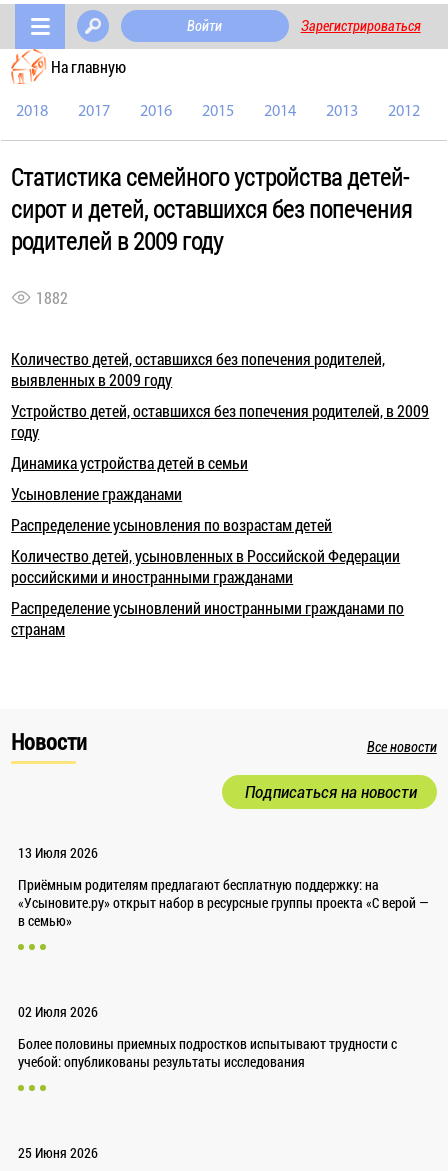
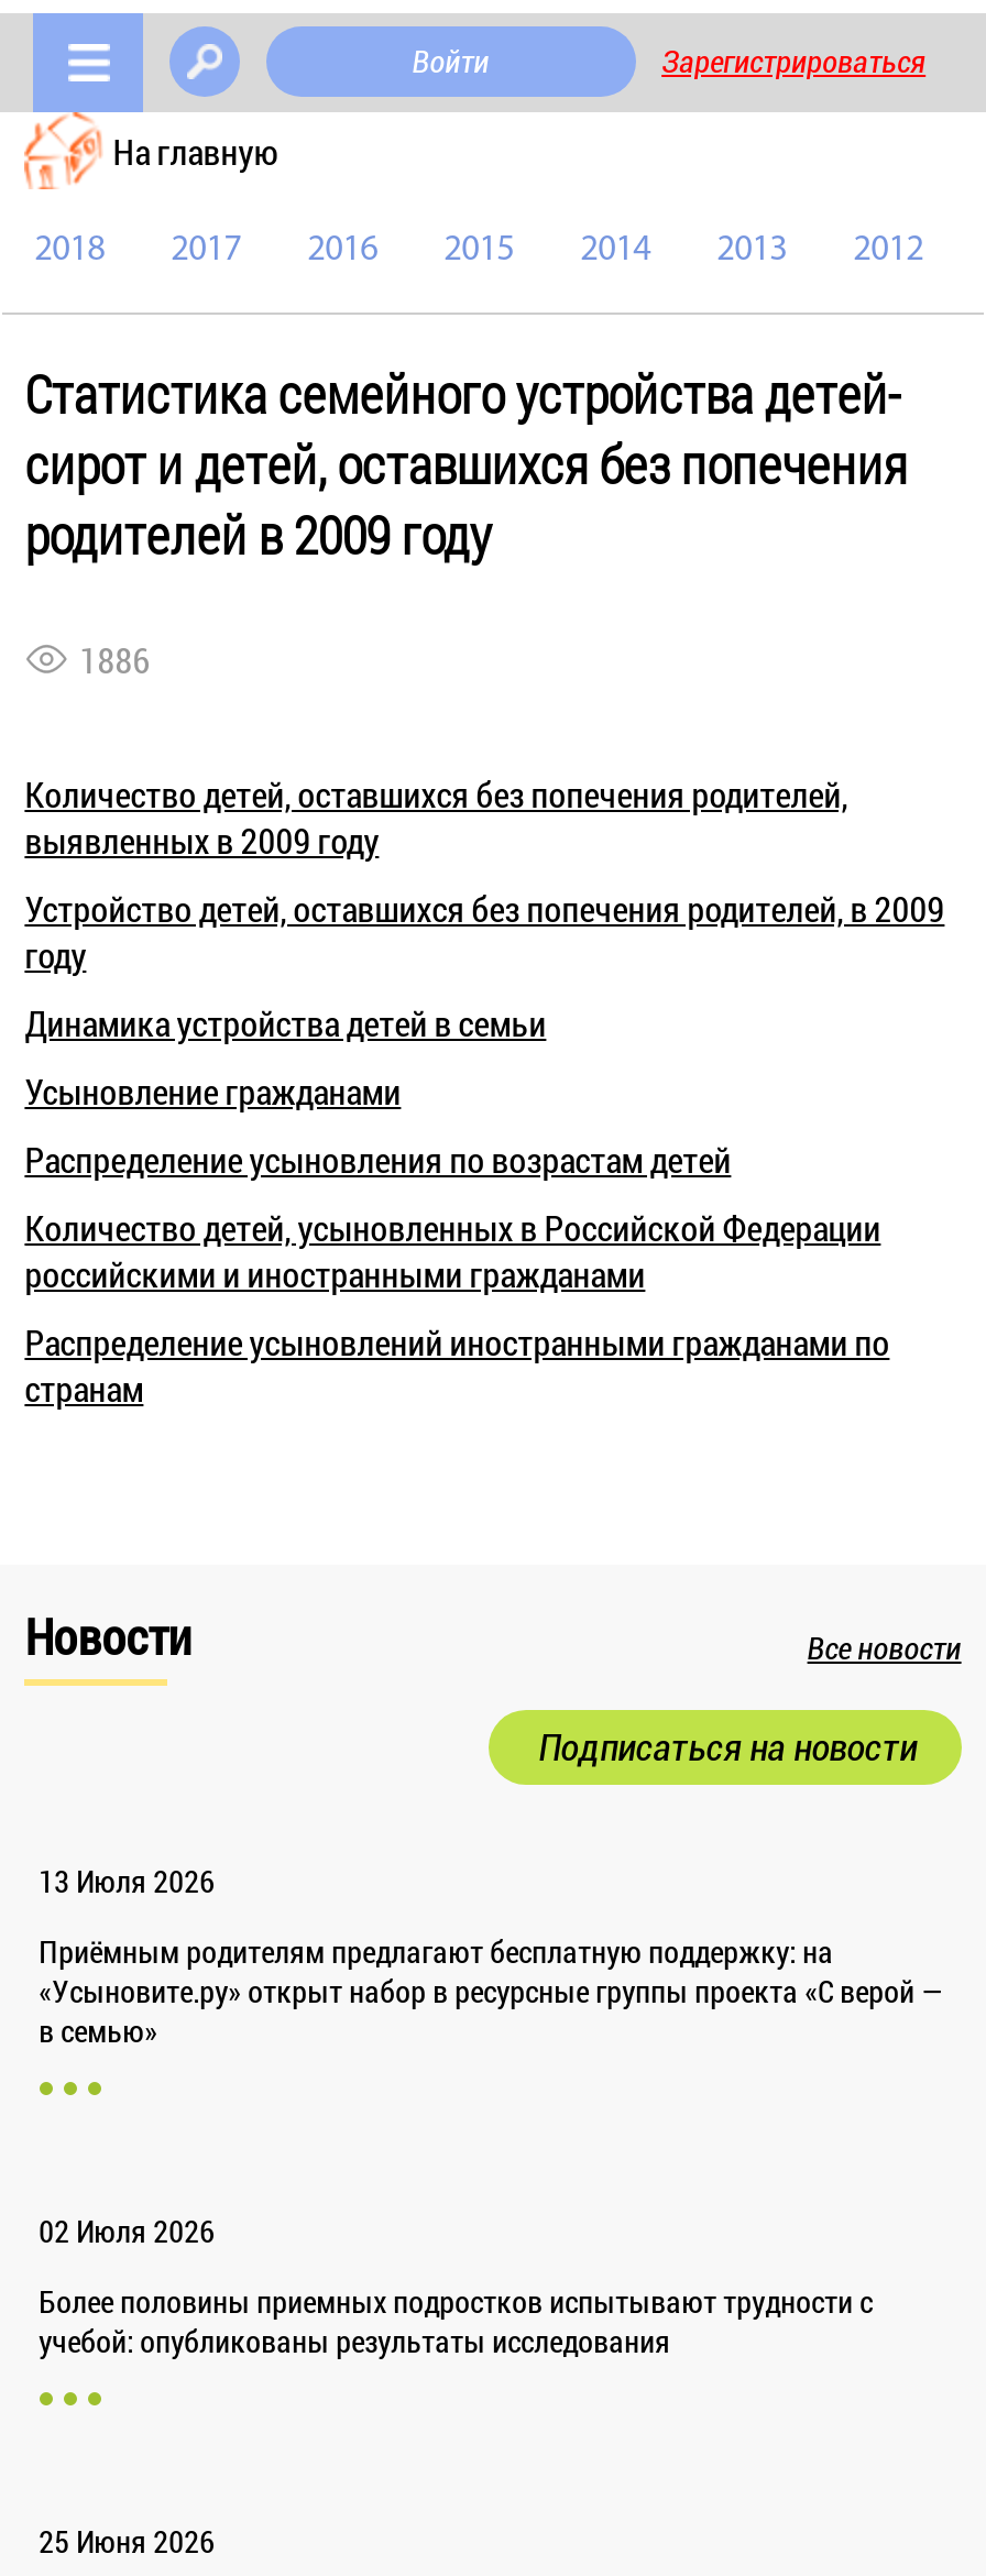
- 1882
+ 1886
